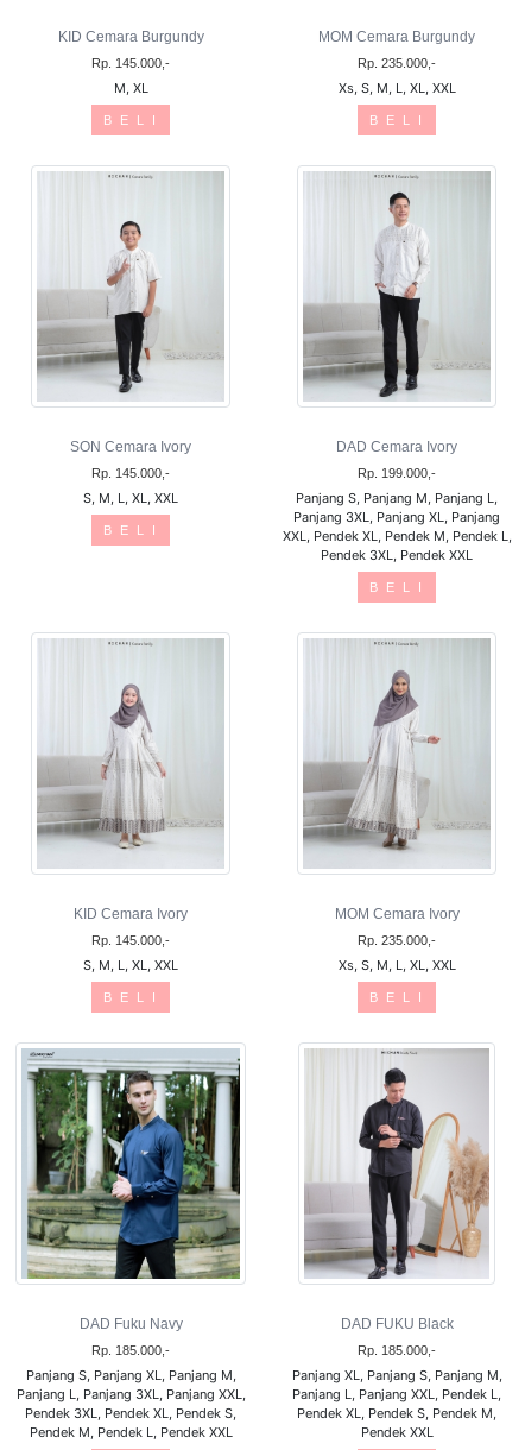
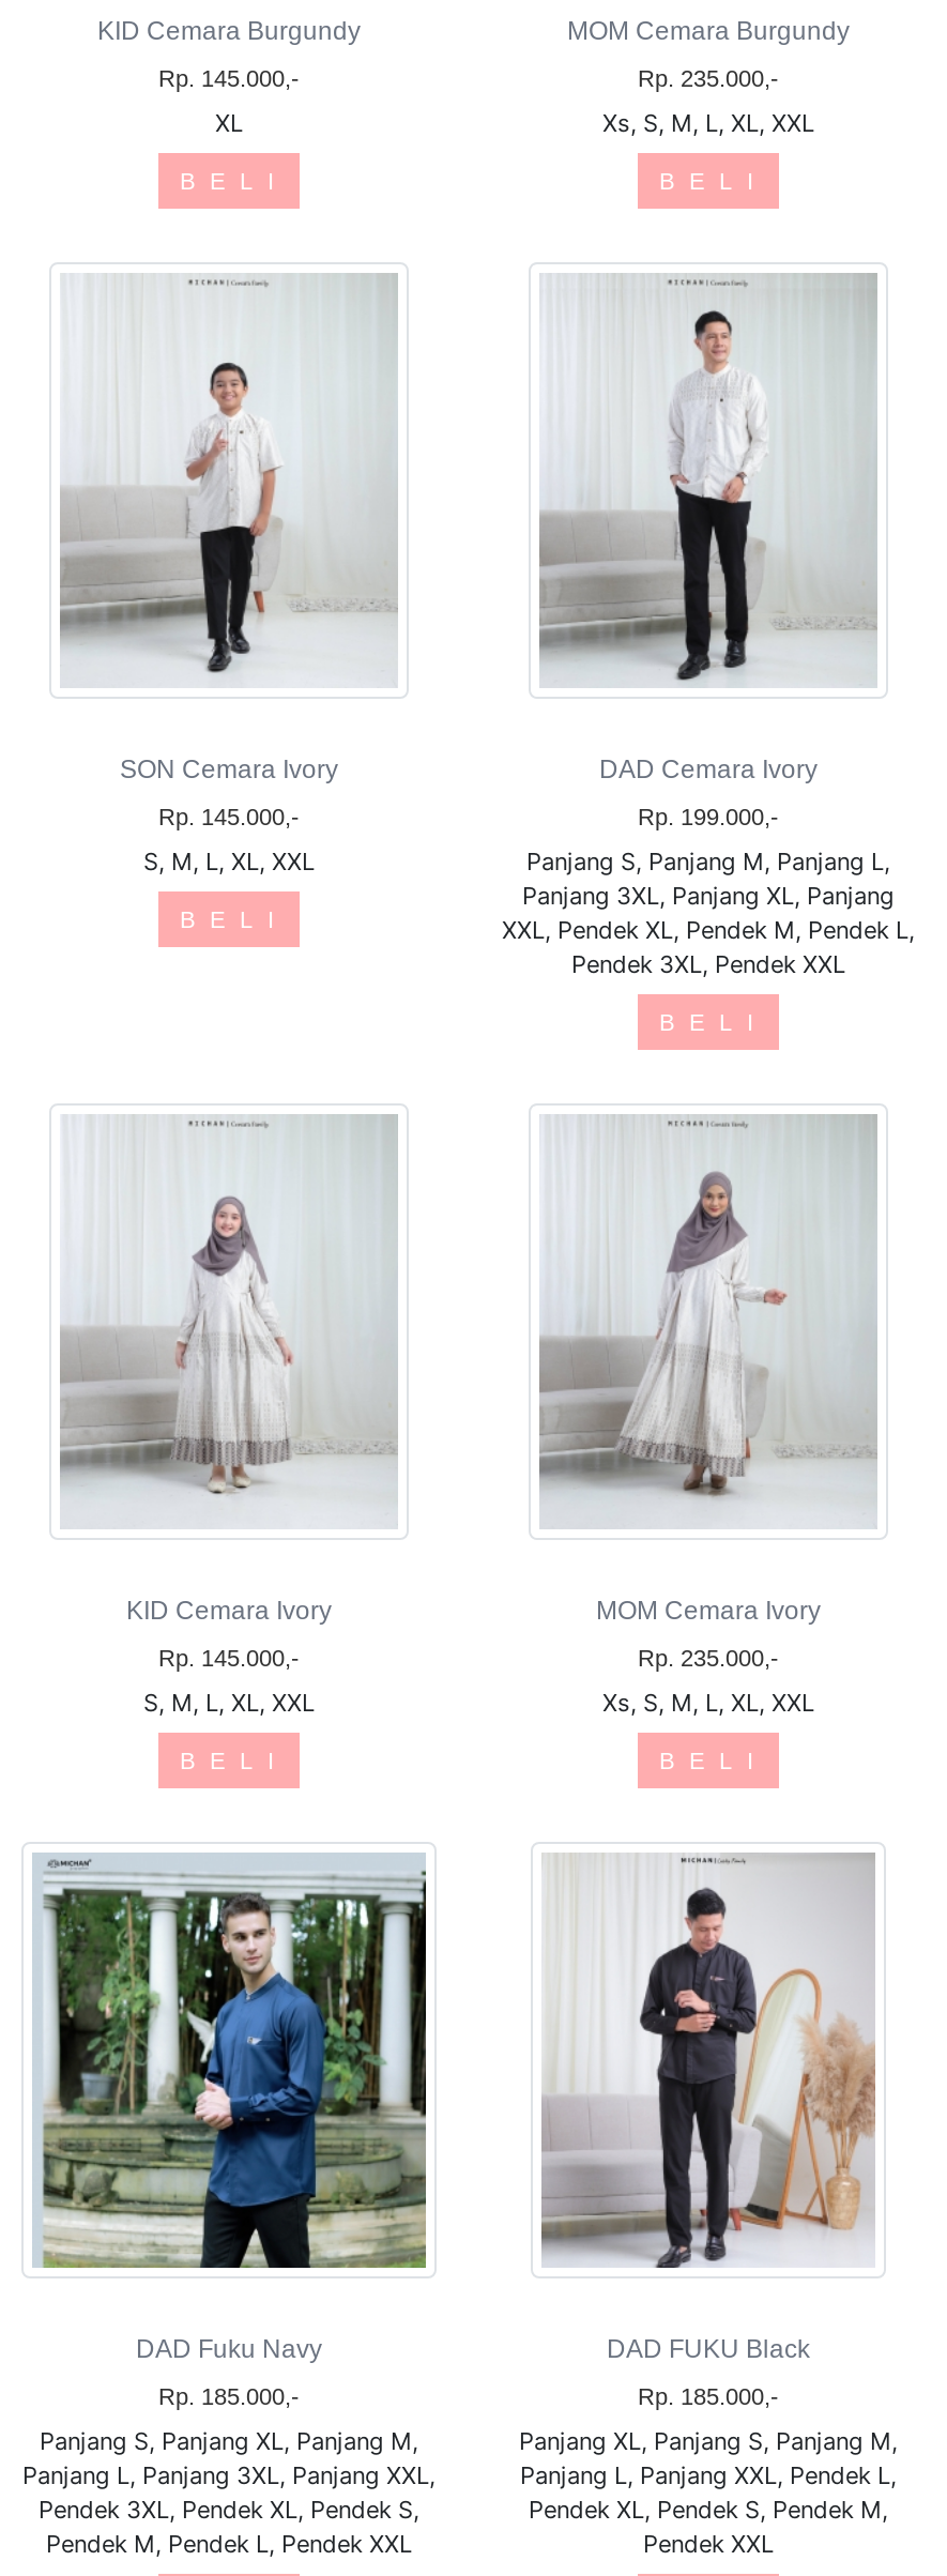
- M, XL
+ XL
